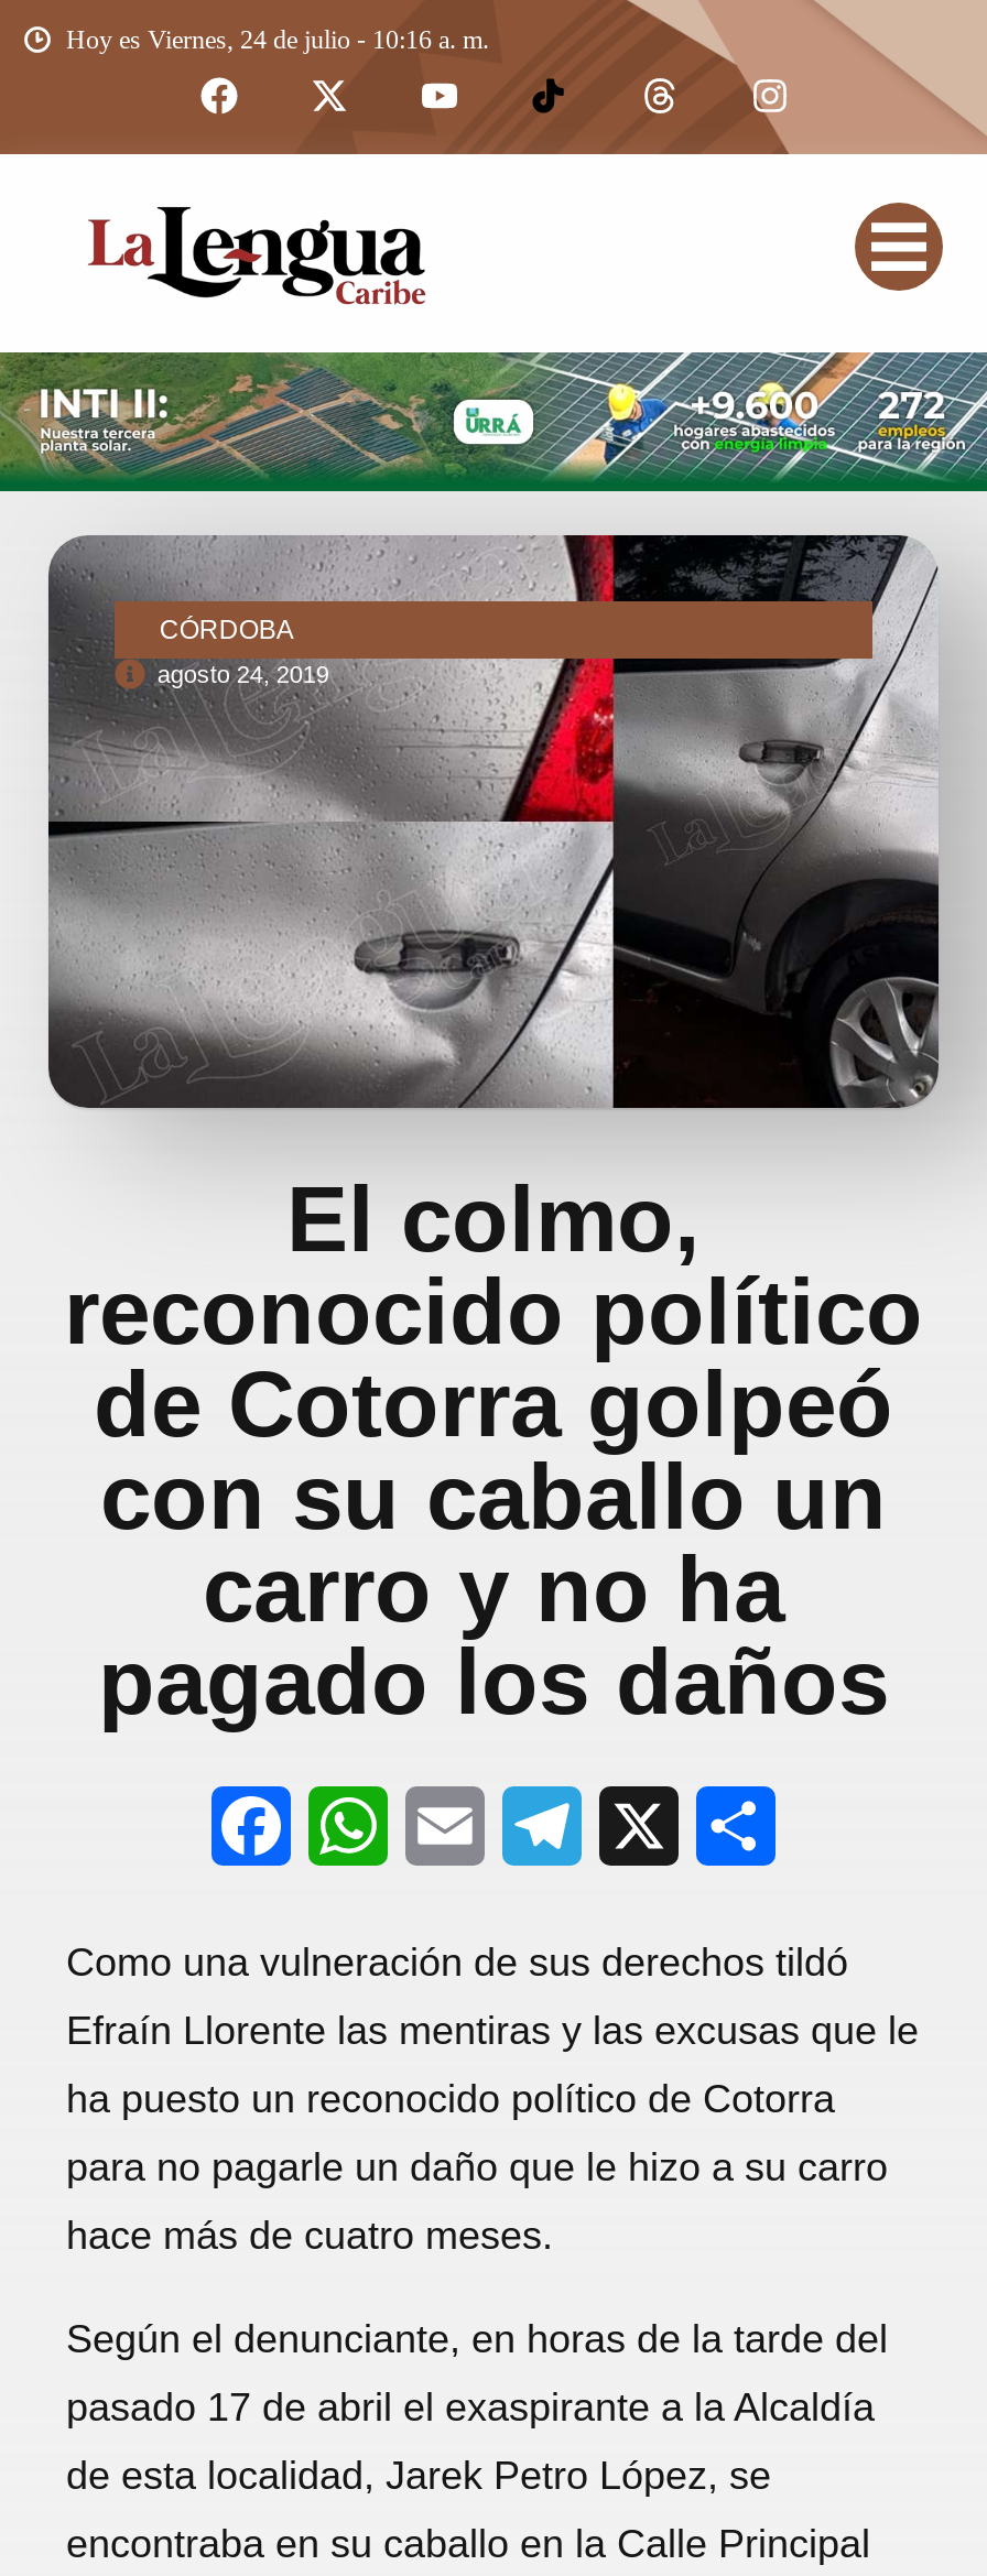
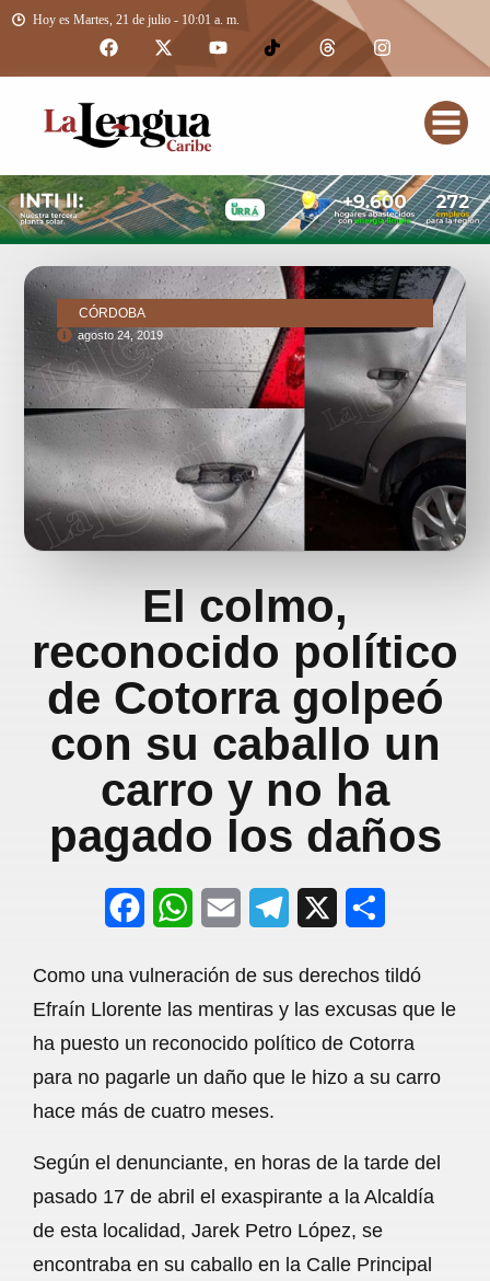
- Hoy es Viernes, 24 de julio - 10:16 a. m.
+ Hoy es Martes, 21 de julio - 10:01 a. m.
